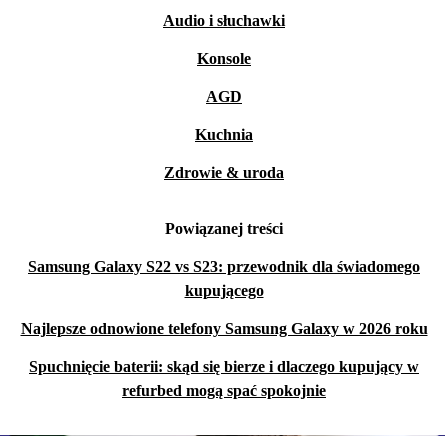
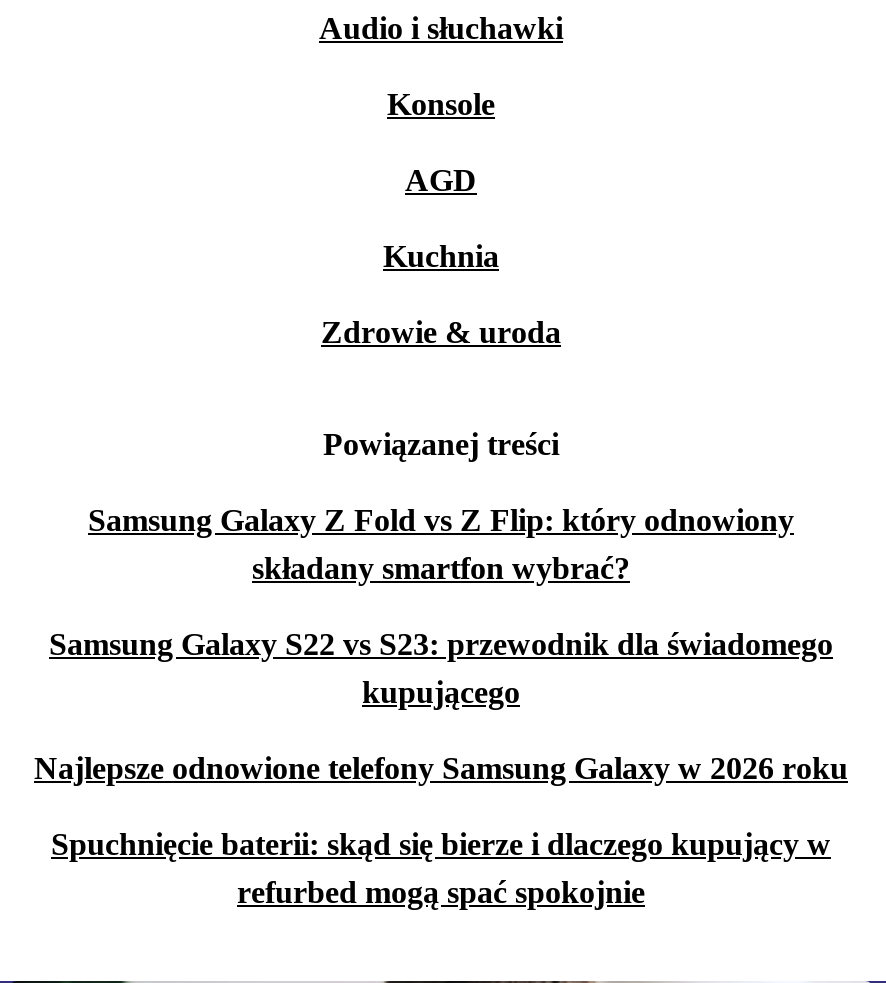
+ Samsung Galaxy Z Fold vs Z Flip: który odnowiony
+ składany smartfon wybrać?
